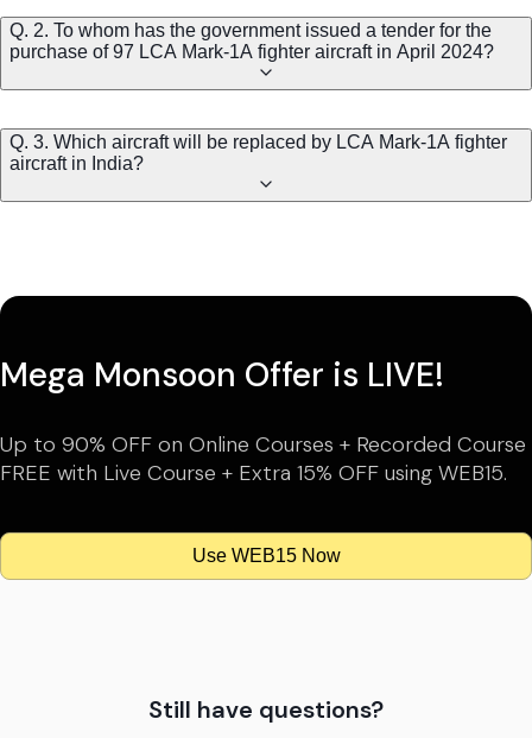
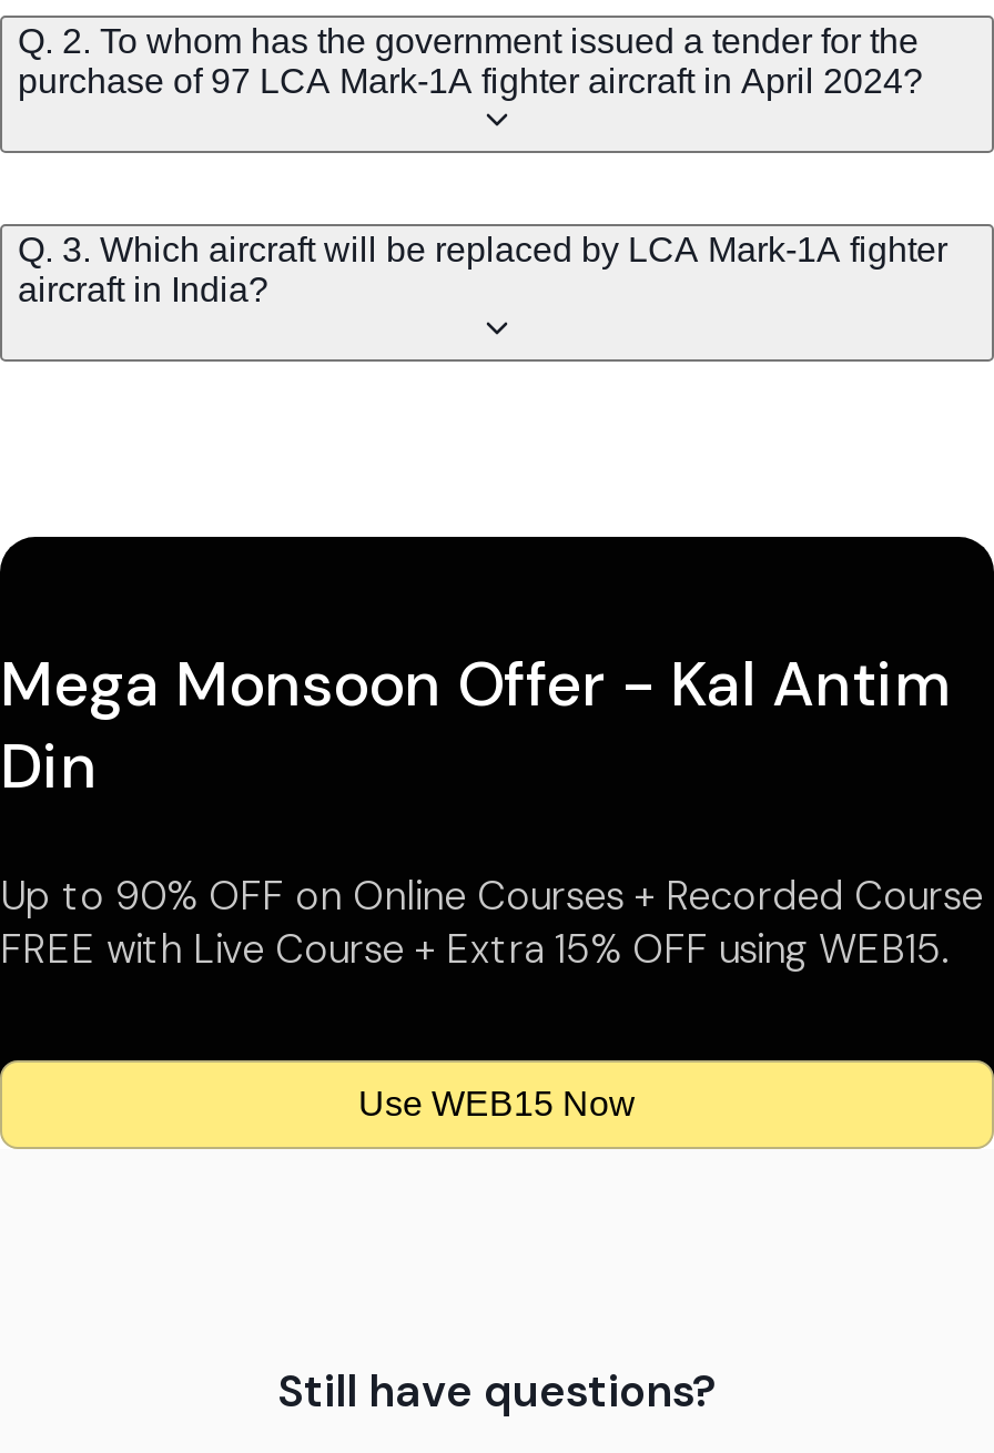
- Mega Monsoon Offer is LIVE!
+ Mega Monsoon Offer - Kal Antim
+ Din
